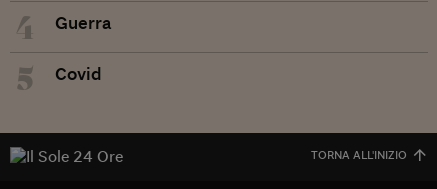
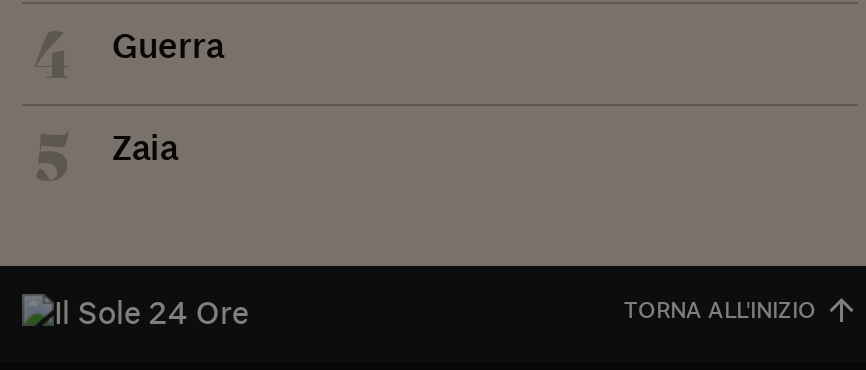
- Covid
+ Zaia
